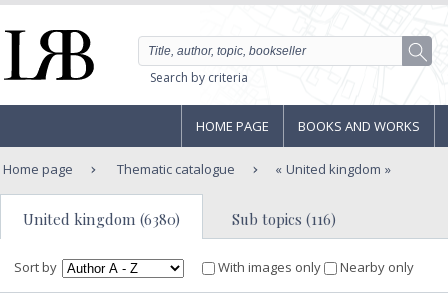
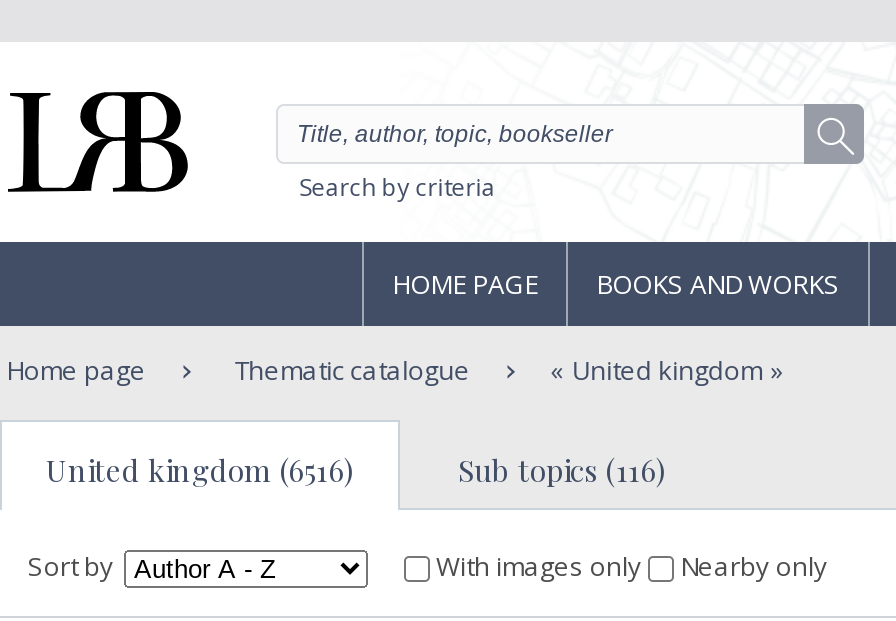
- United kingdom (6380)
+ United kingdom (6516)
